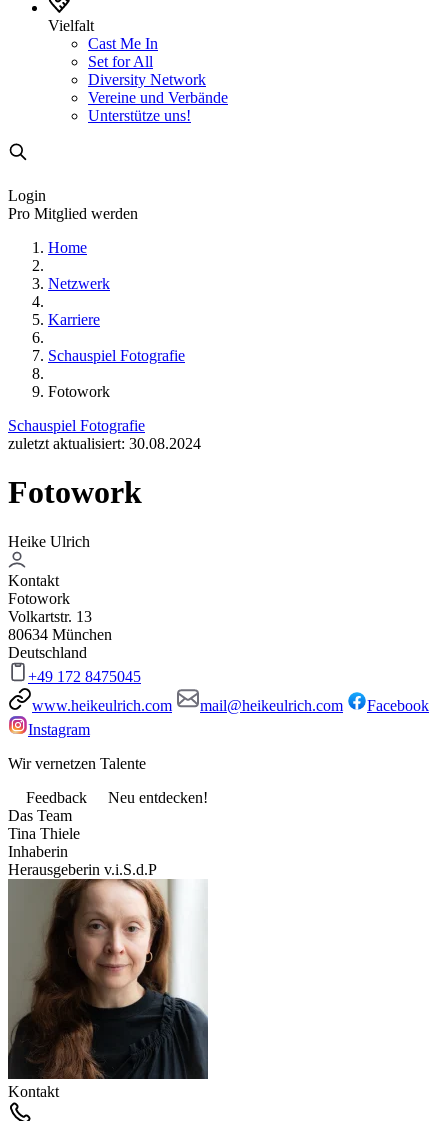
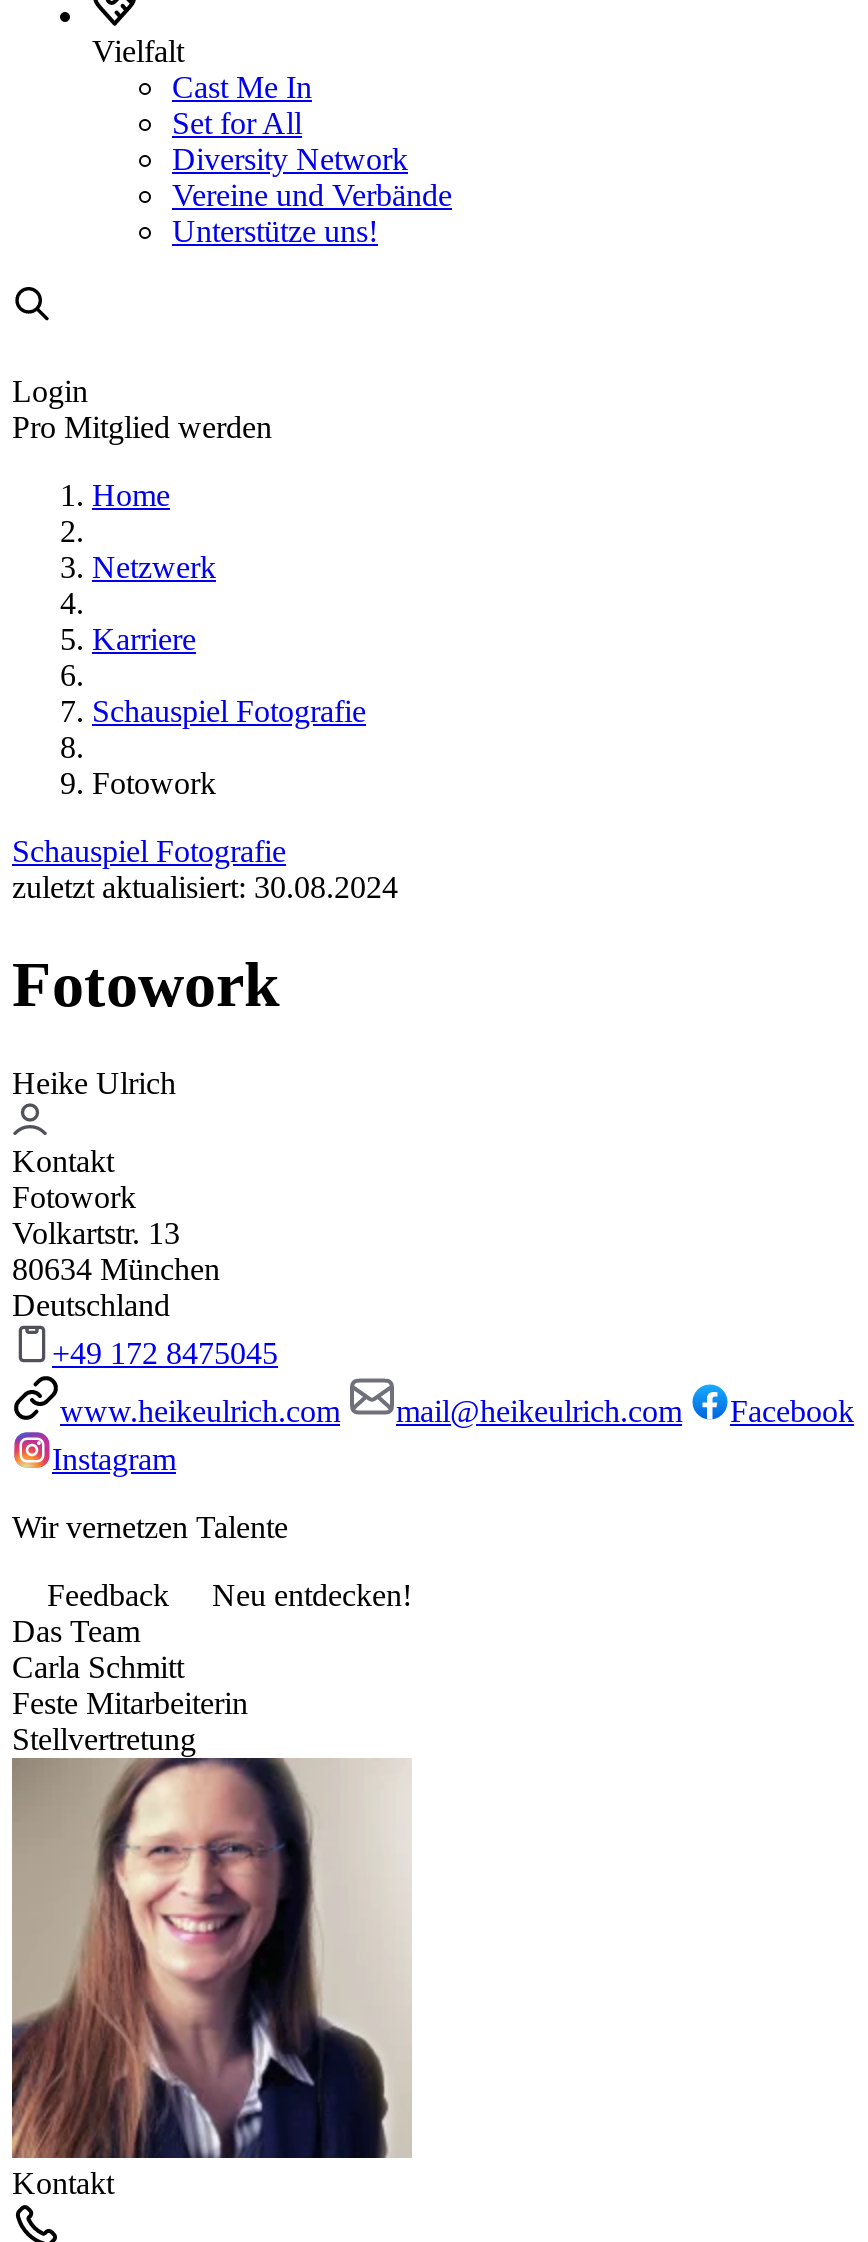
- Tina Thiele
- Inhaberin
- Herausgeberin v.i.S.d.P
+ Carla Schmitt
+ Feste Mitarbeiterin
+ Stellvertretung

- [image]
+ [image]
